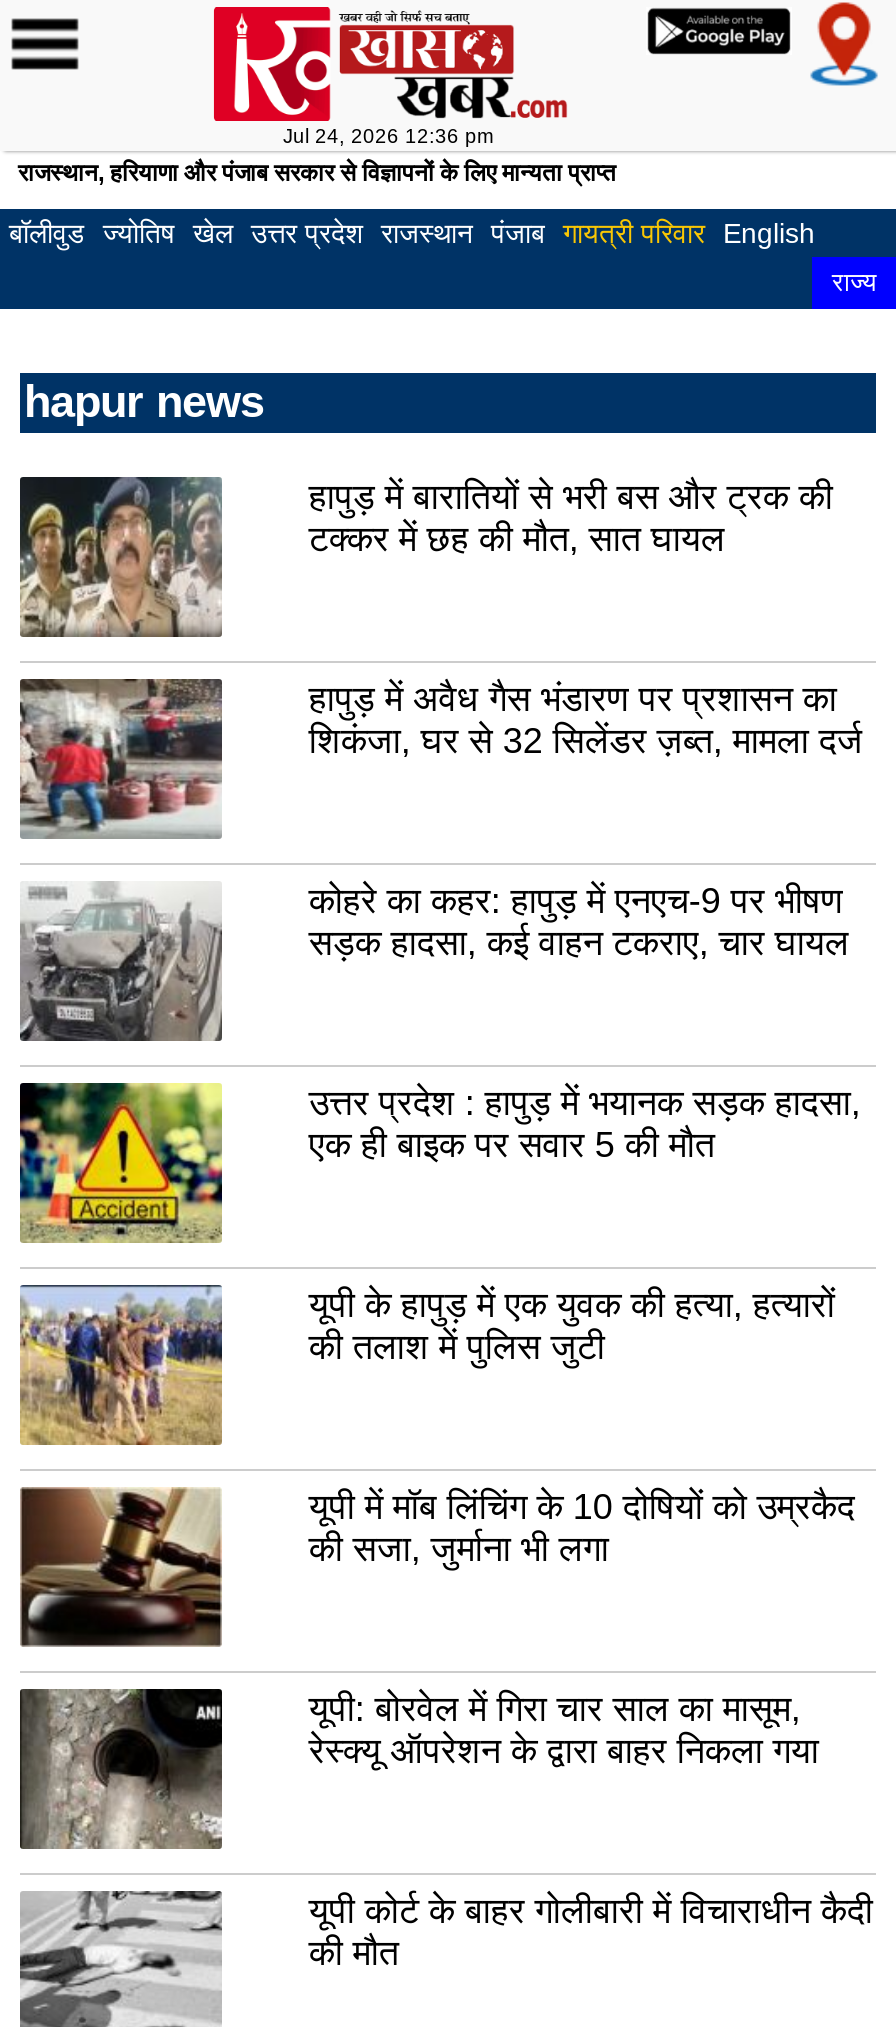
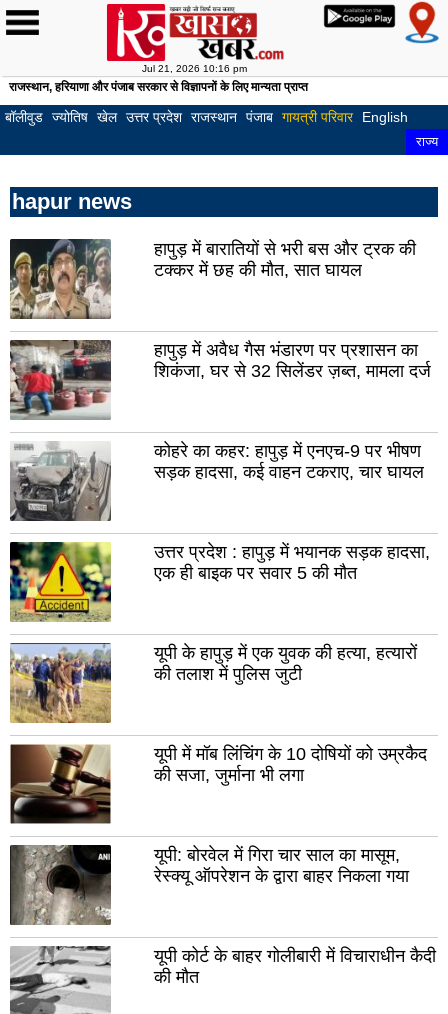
- Jul 24, 2026 12:36 pm
+ Jul 21, 2026 10:16 pm
